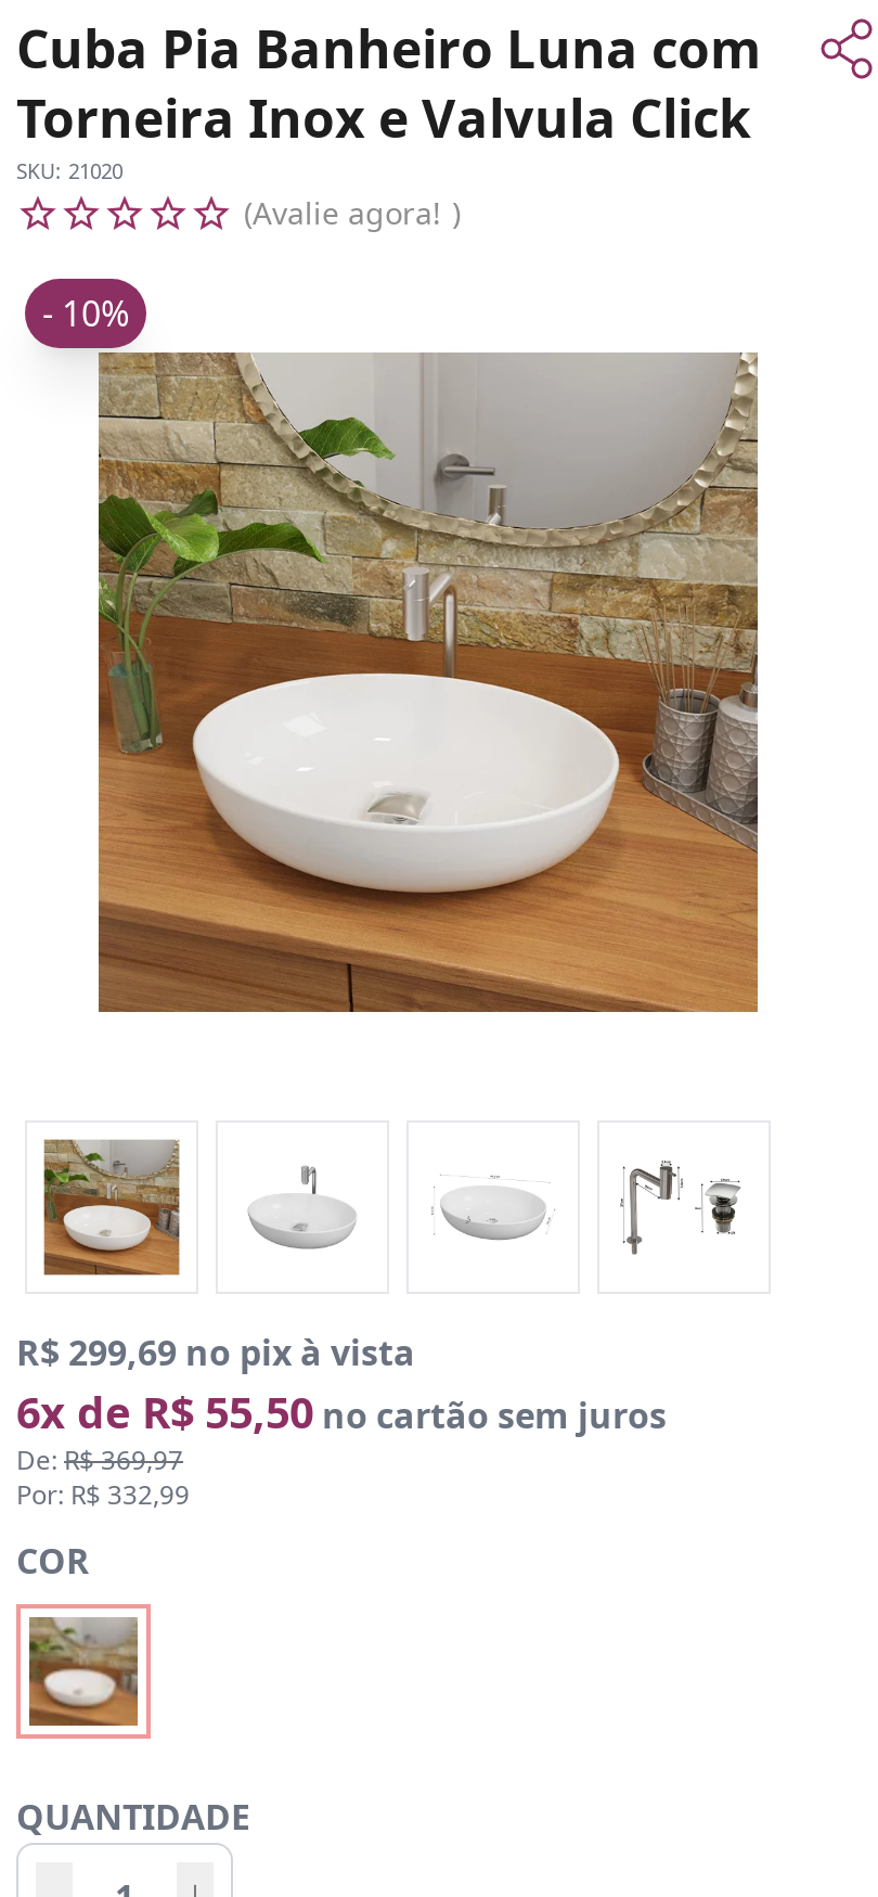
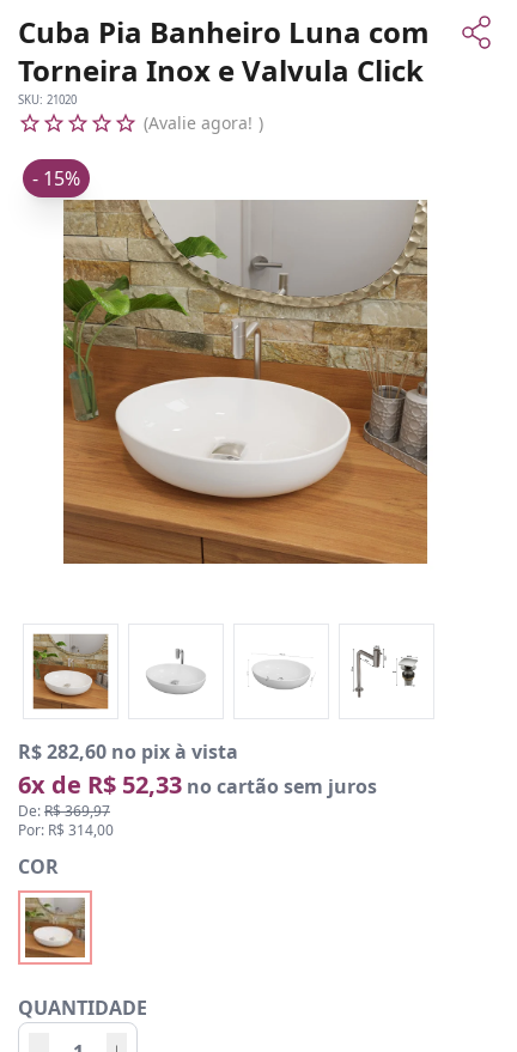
- - 10%
+ - 15%

- R$ 299,69 no pix à vista
+ R$ 282,60 no pix à vista

- 6x de R$ 55,50 no cartão sem juros
+ 6x de R$ 52,33 no cartão sem juros

- Por: R$ 332,99
+ Por: R$ 314,00
